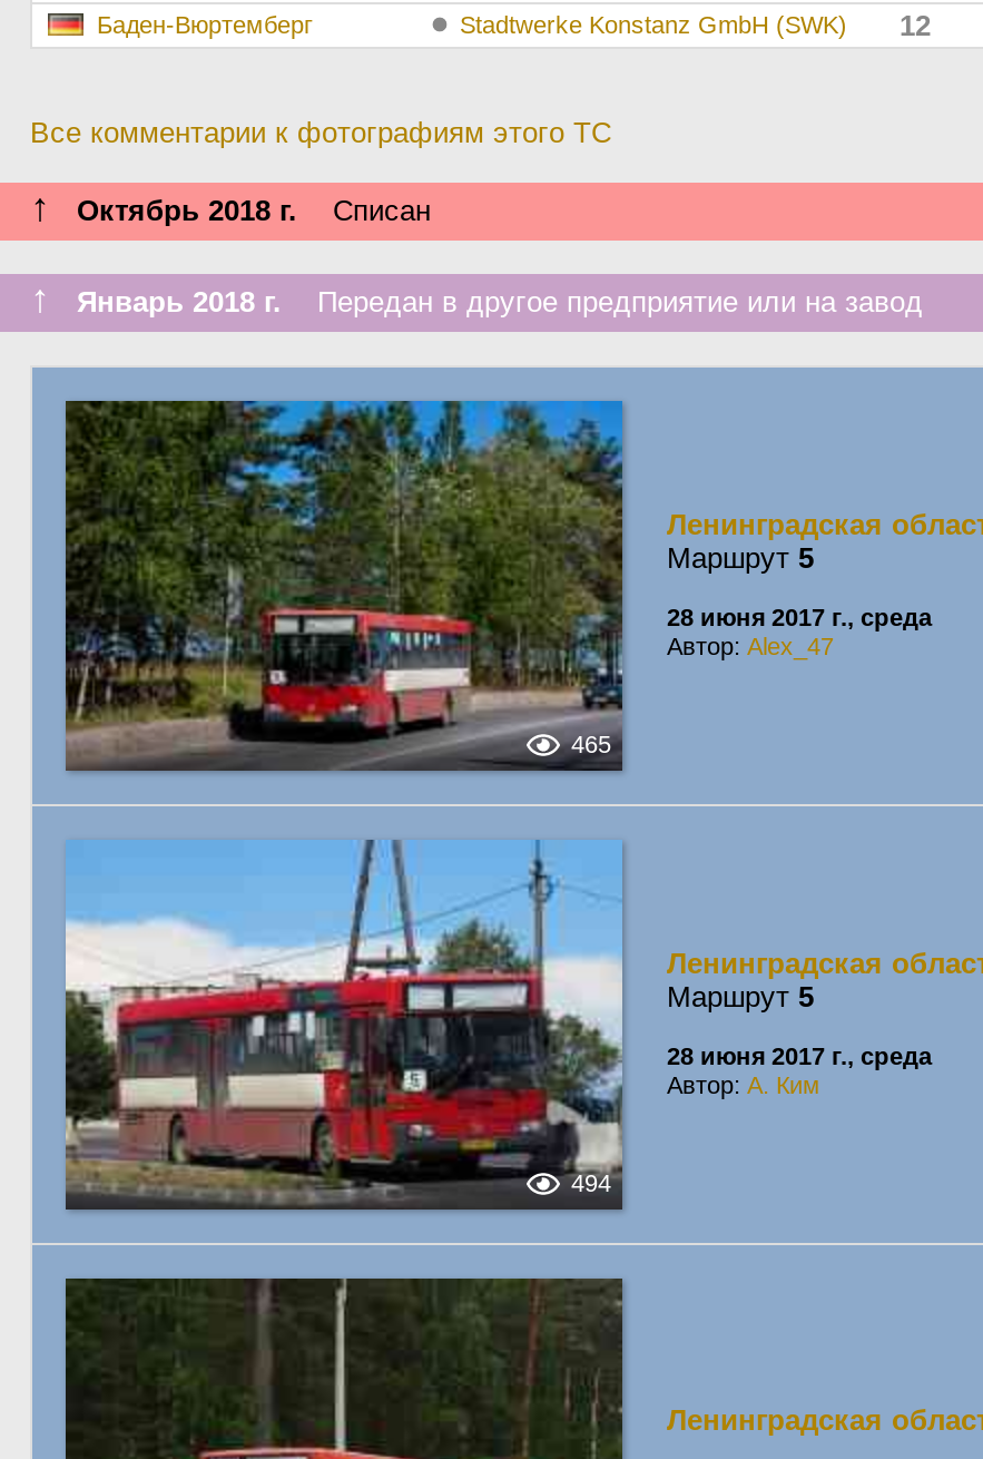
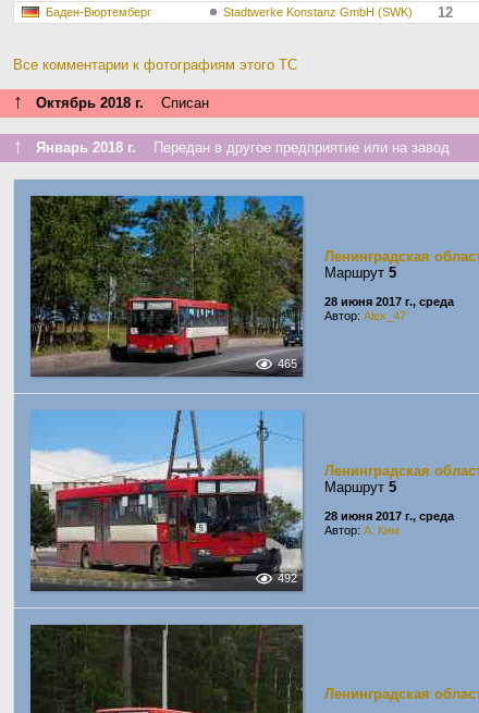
- 494
+ 492
